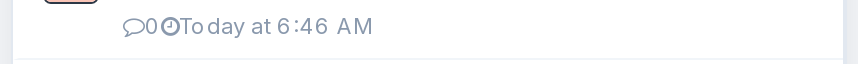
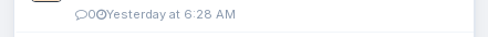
- Today at 6:46 AM
+ Yesterday at 6:28 AM
